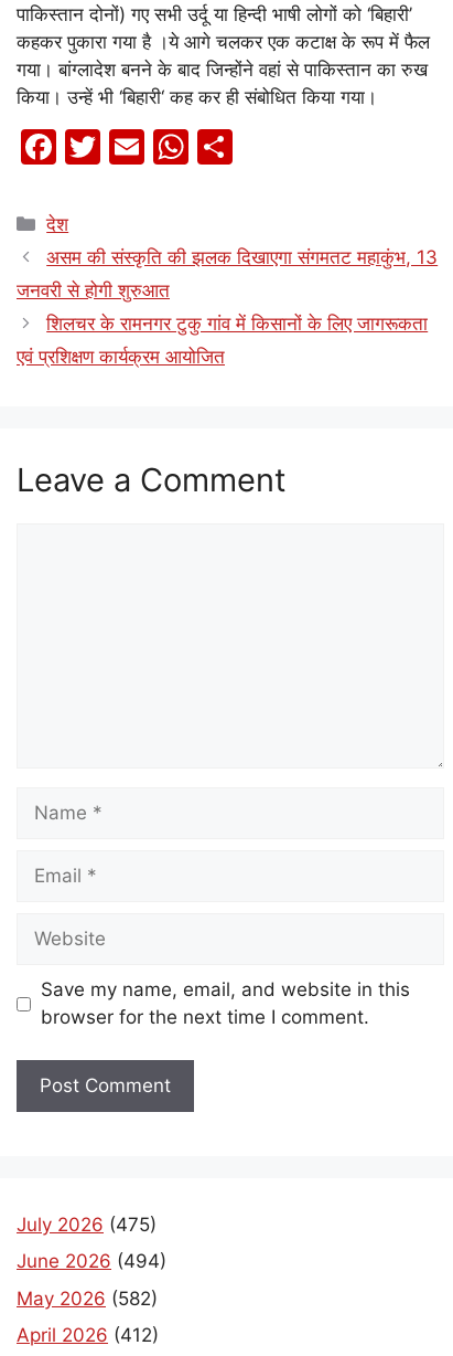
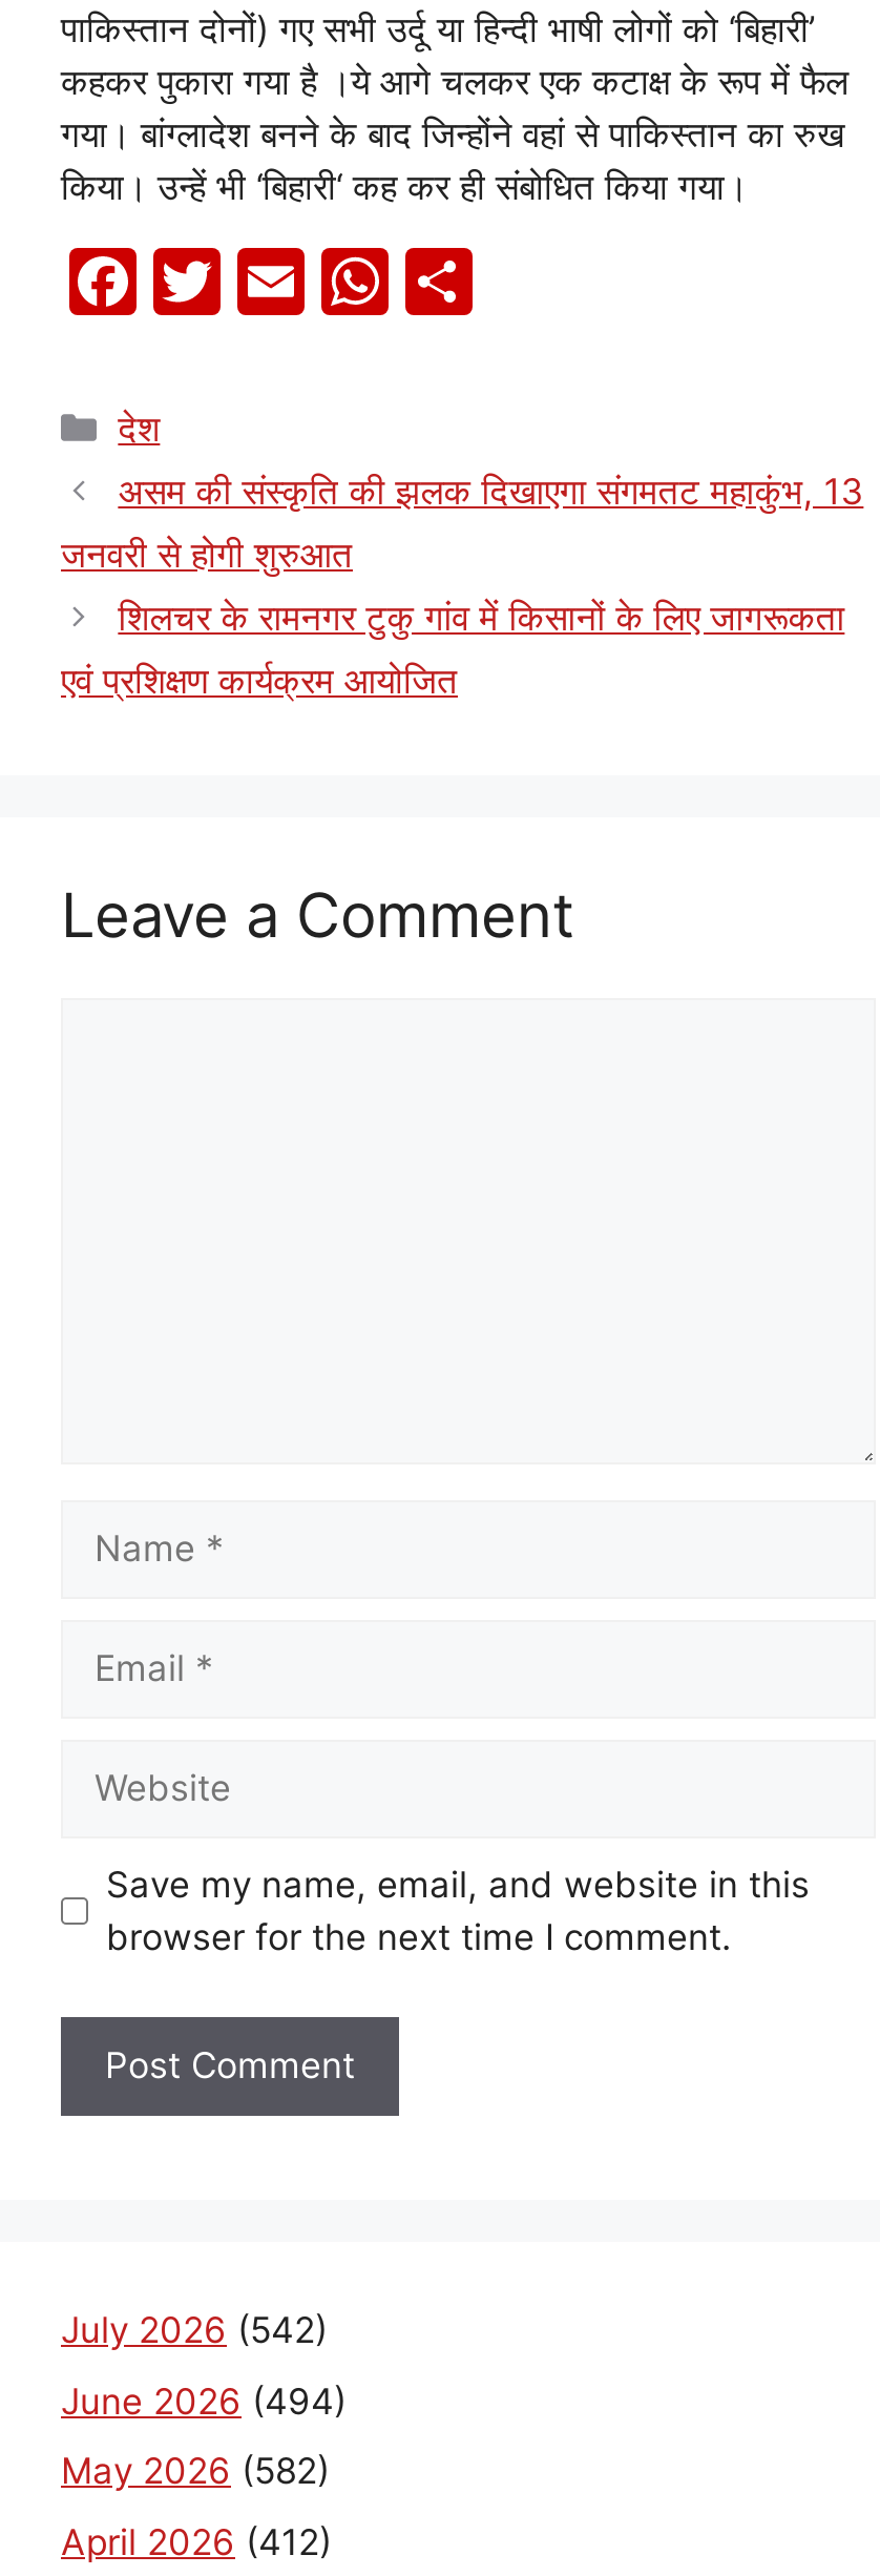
- July 2026 (475)
+ July 2026 (542)
